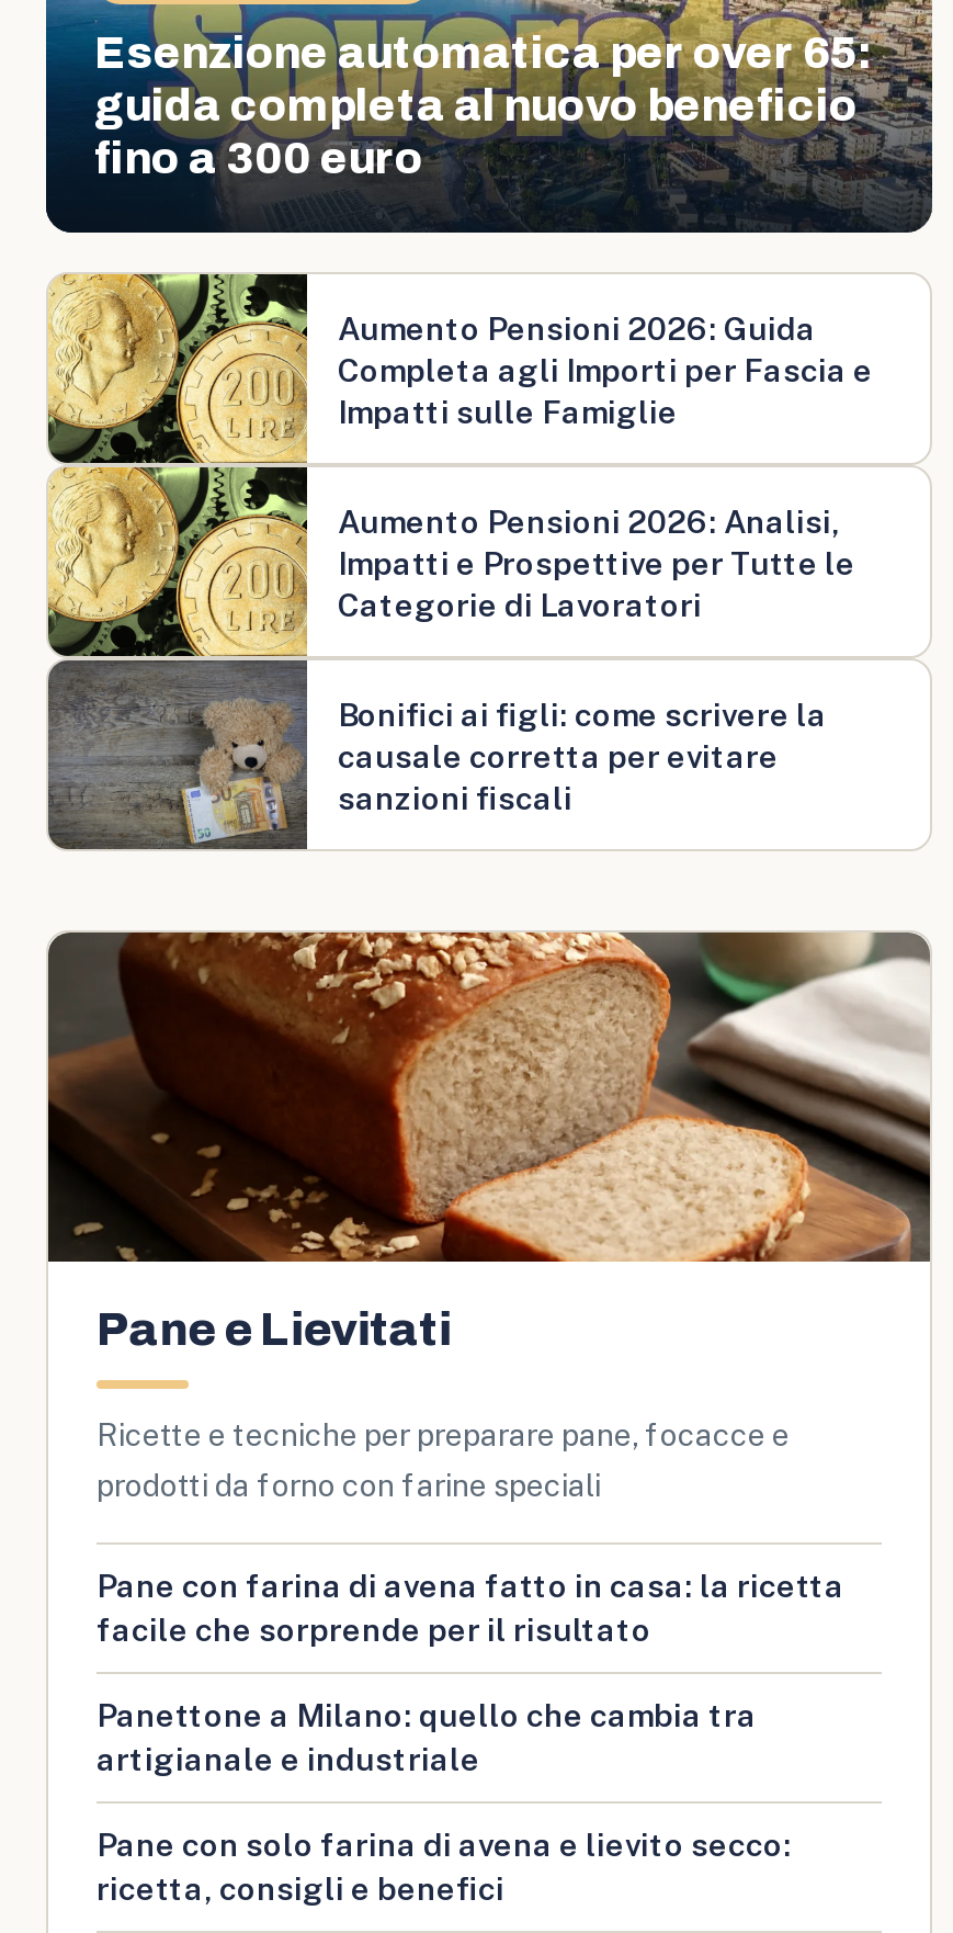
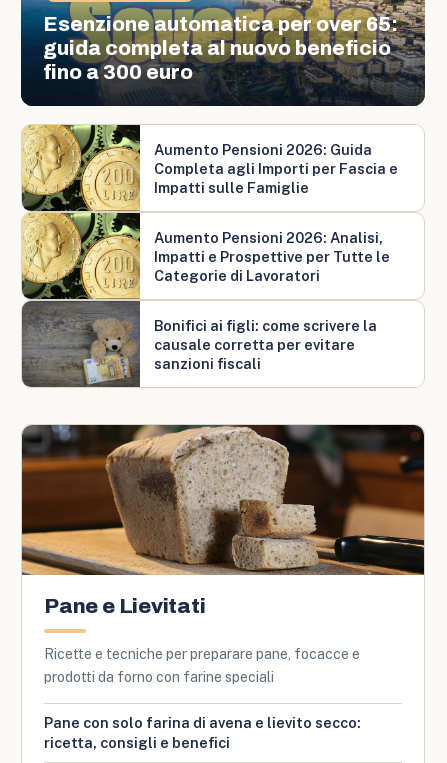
- [image]
+ [image]

- Pane con farina di avena fatto in casa: la ricetta
- facile che sorprende per il risultato
- Panettone a Milano: quello che cambia tra
- artigianale e industriale
